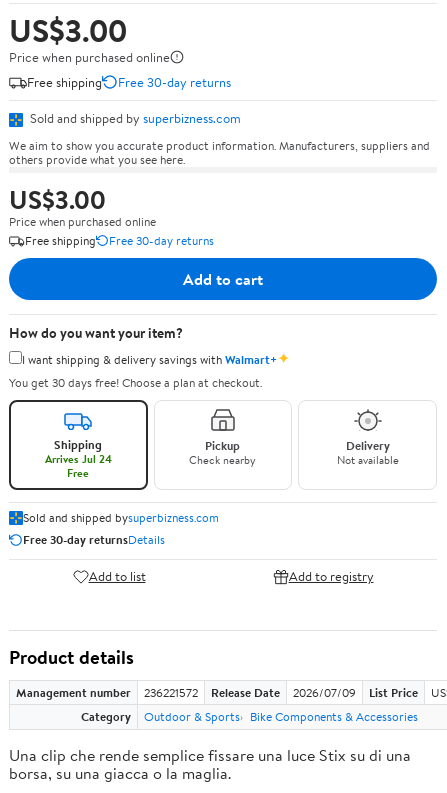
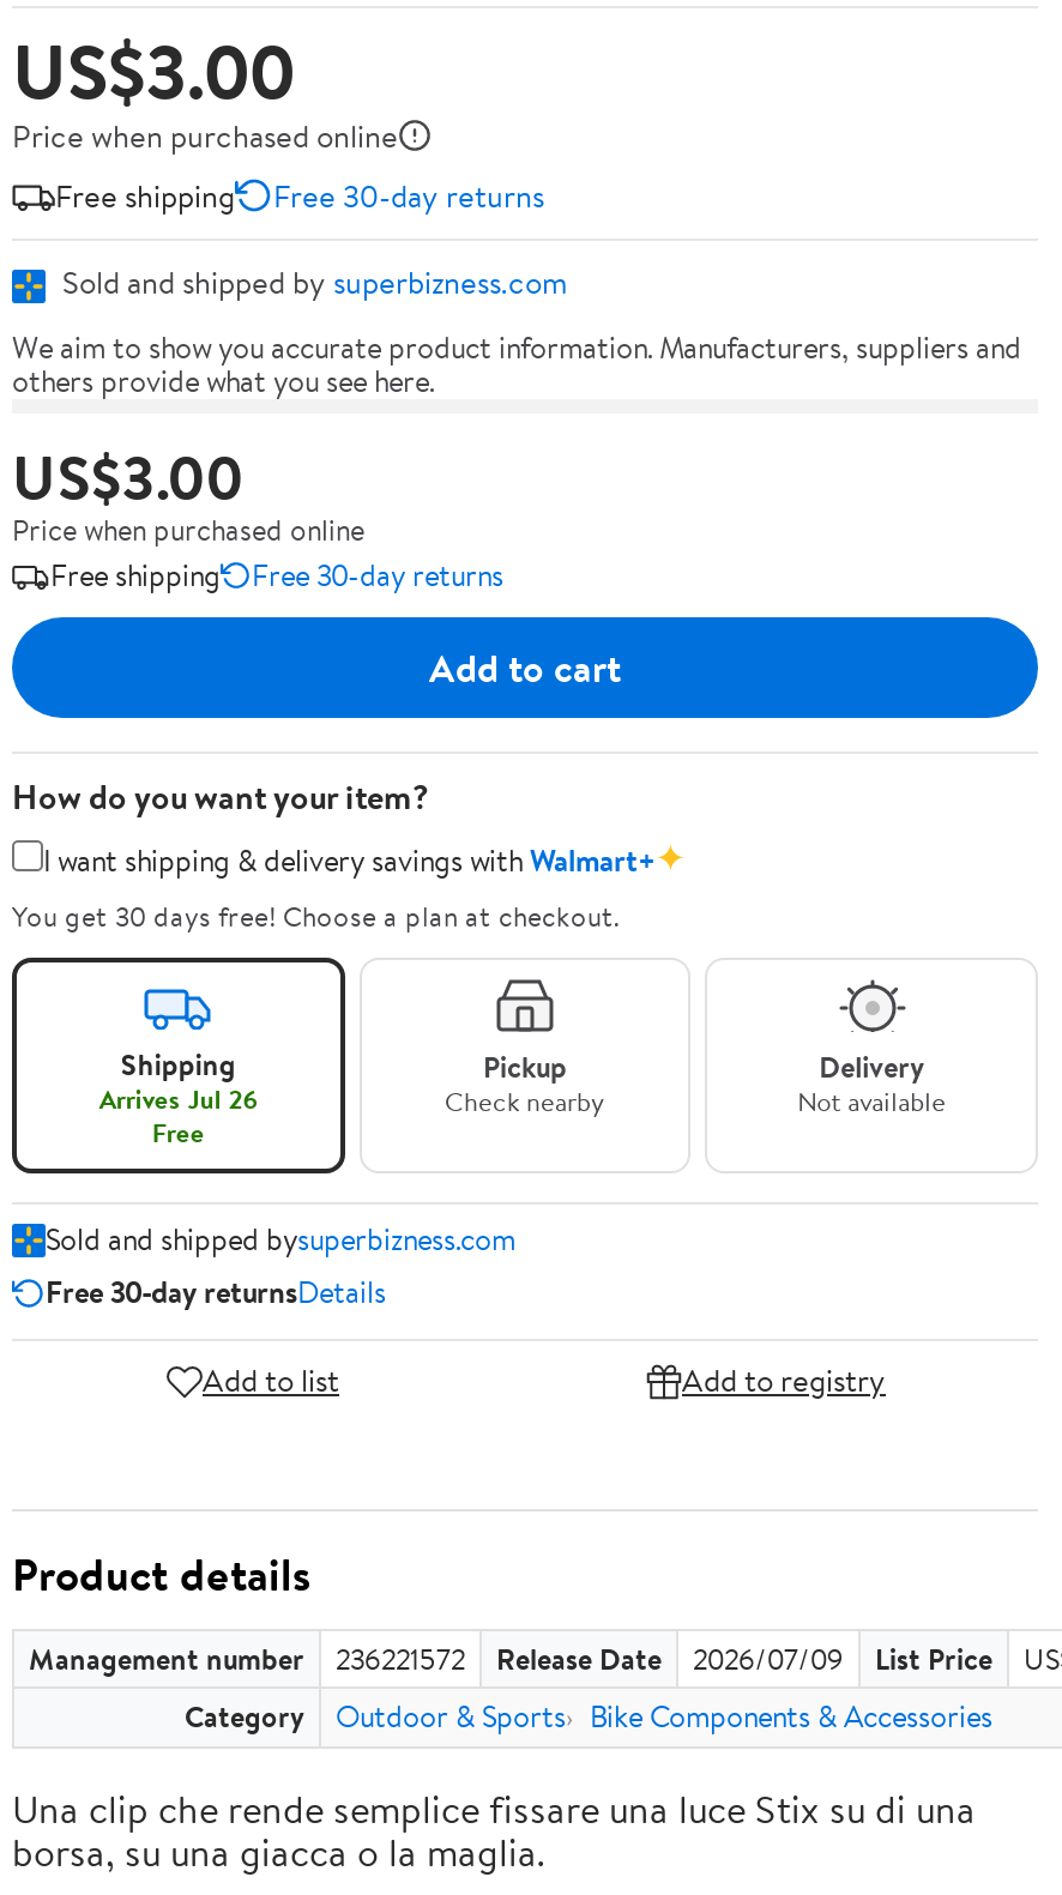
- Arrives Jul 24
+ Arrives Jul 26
